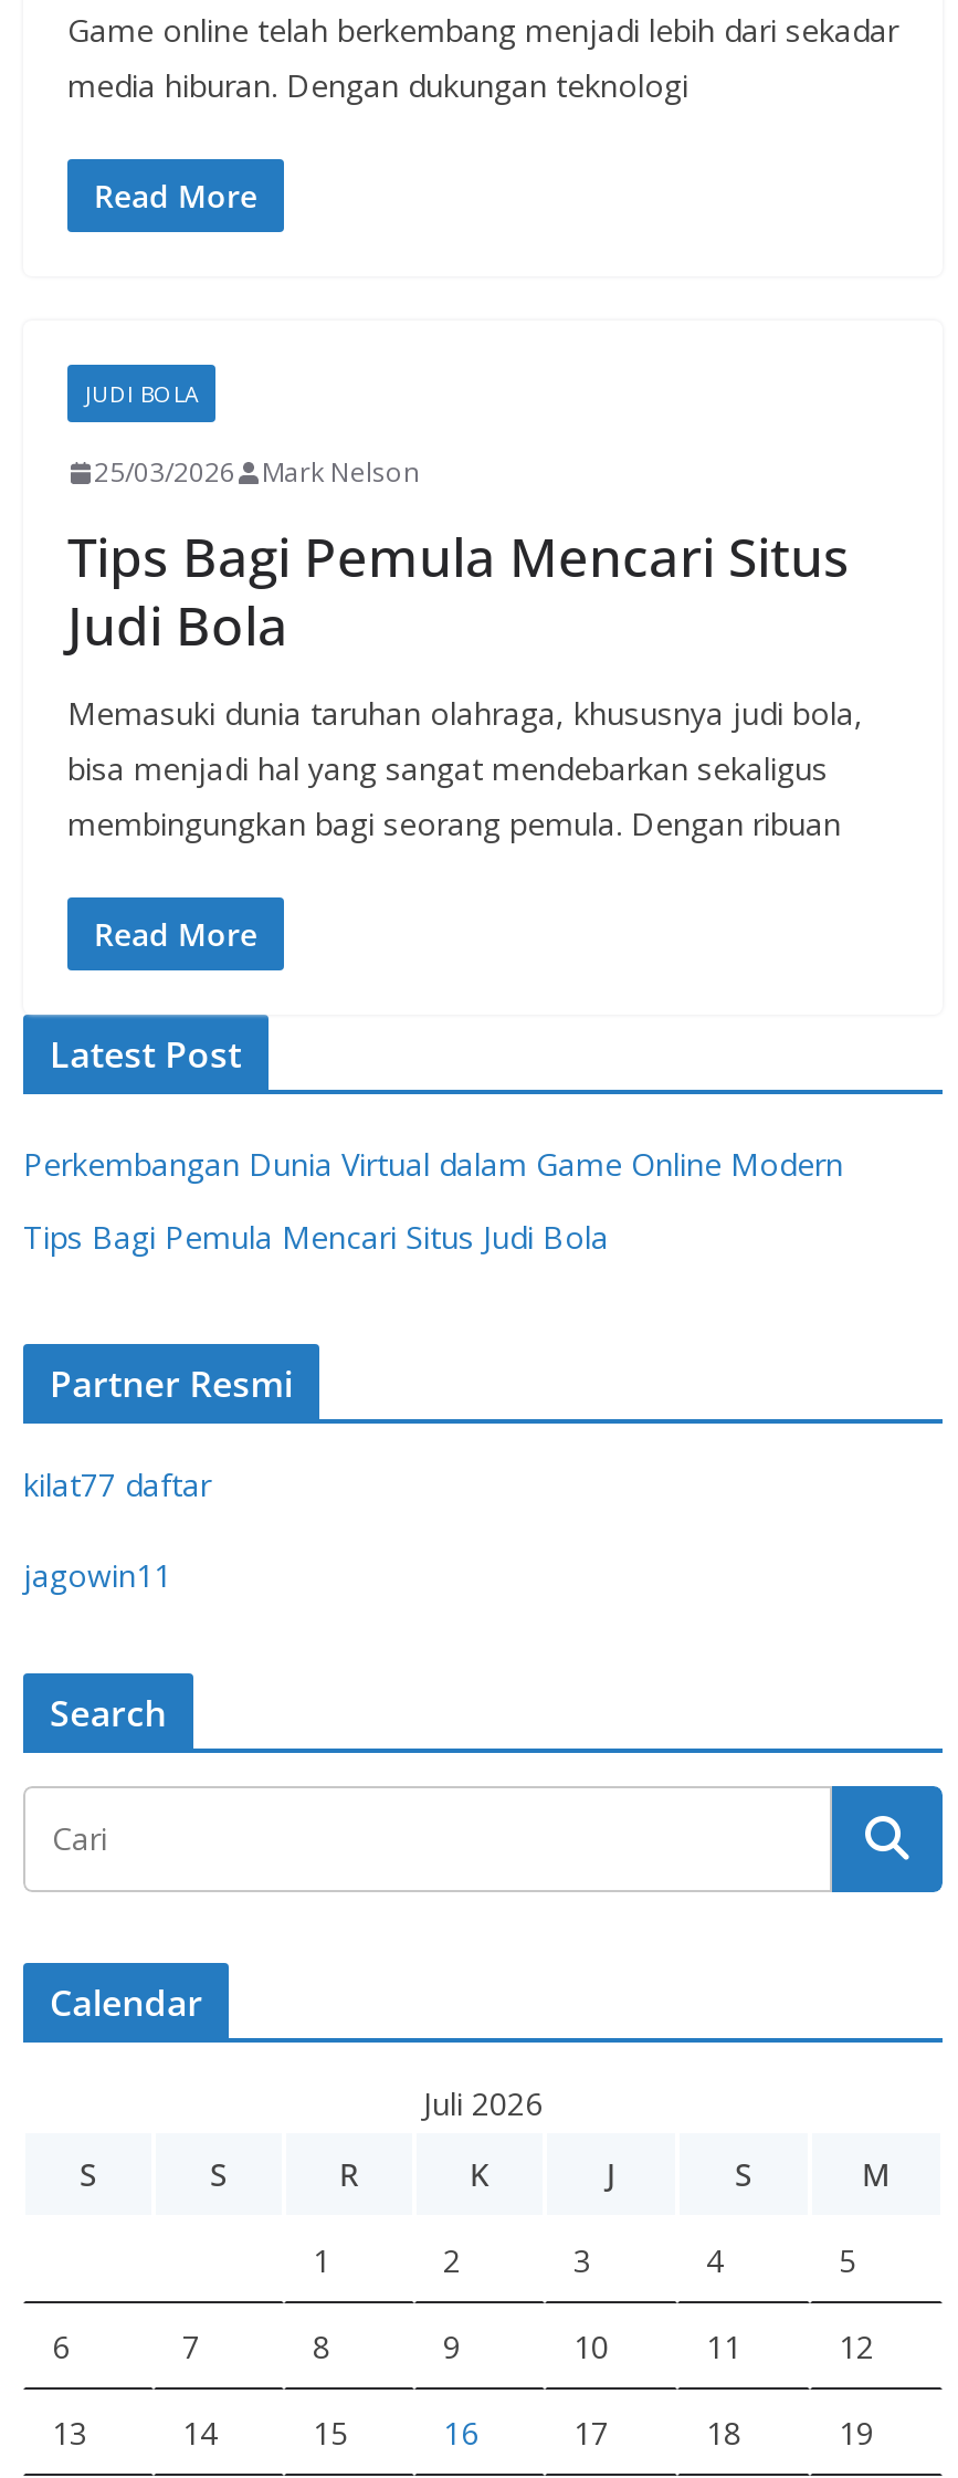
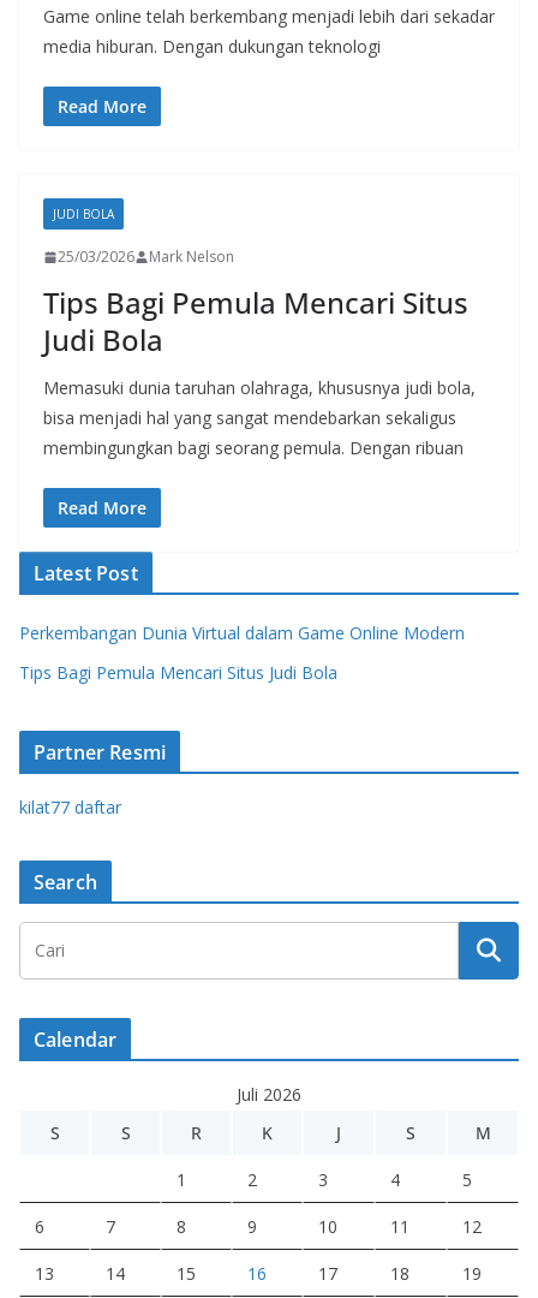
- jagowin11
